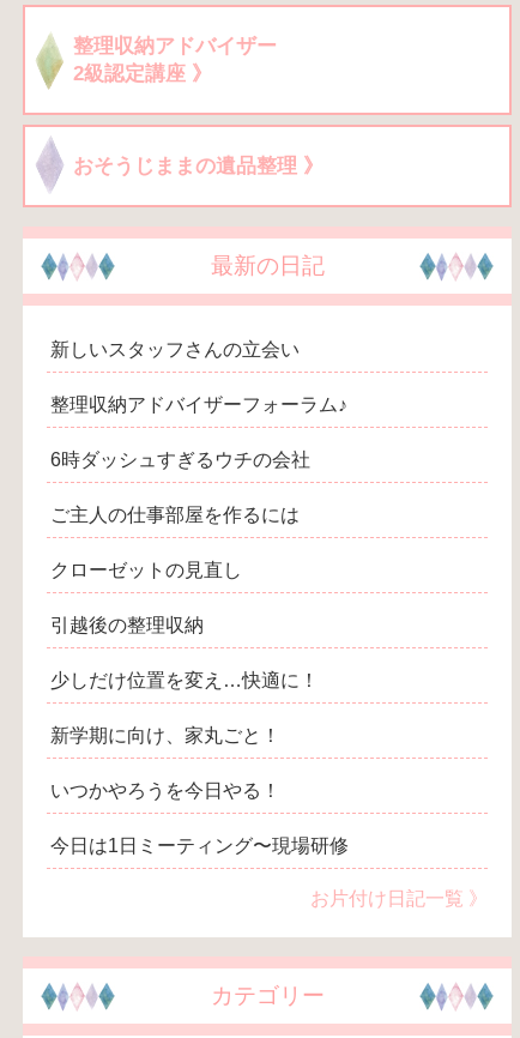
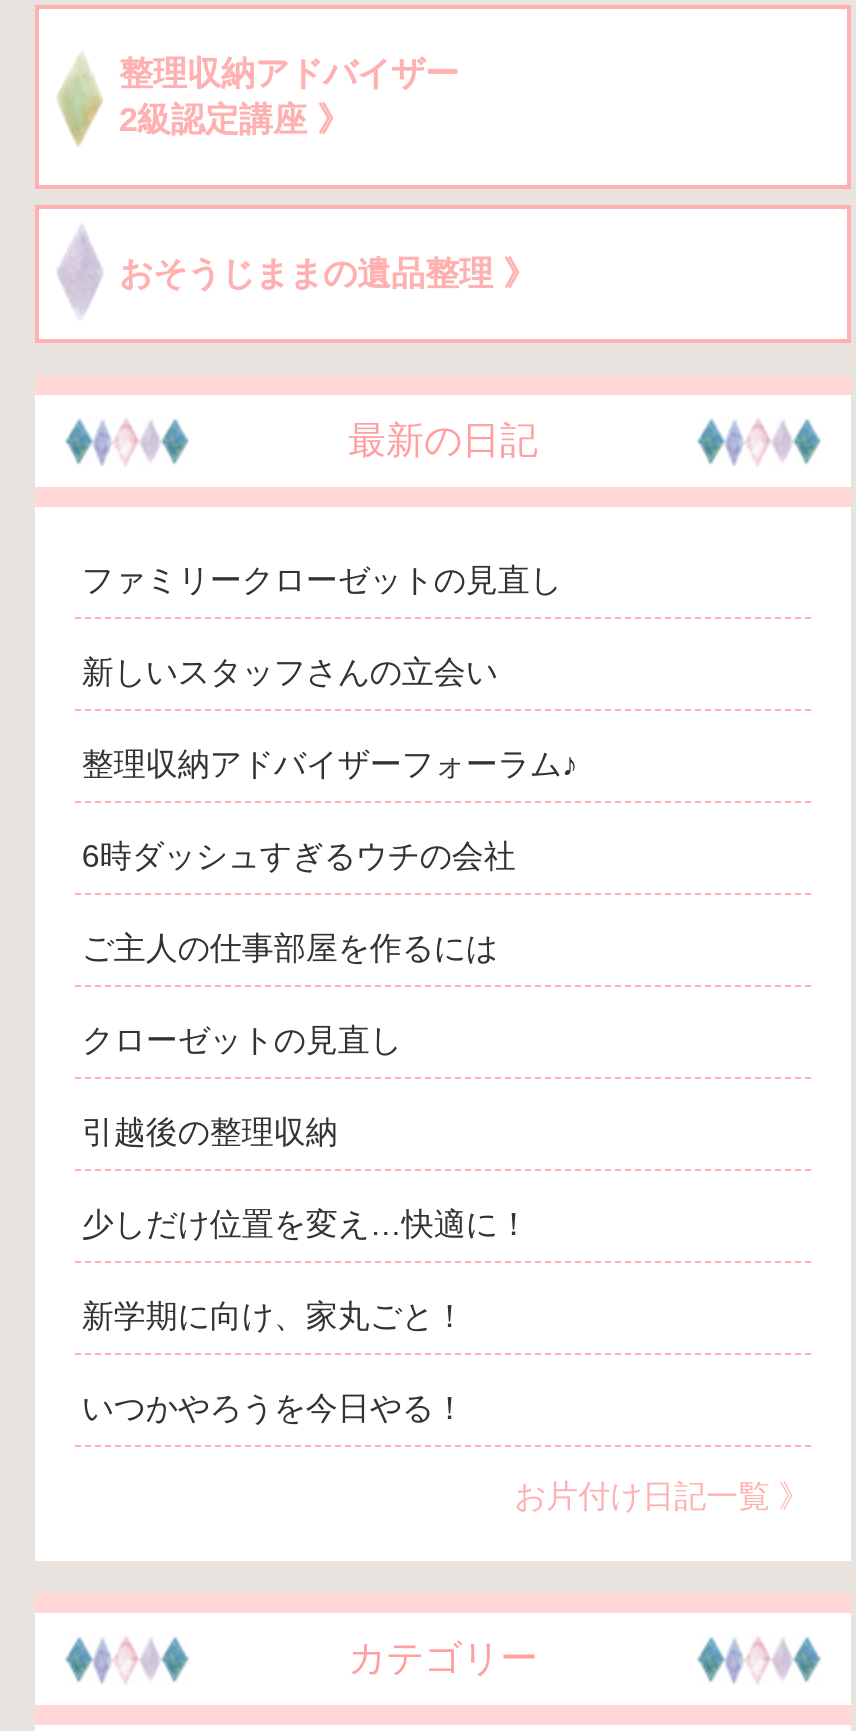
+ ファミリークローゼットの見直し

moved down: 新しいスタッフさんの立会い | 6時ダッシュすぎるウチの会社 | ご主人の仕事部屋を作るには | クローゼットの見直し | 引越後の整理収納 | 少しだけ位置を変え…快適に！ | 新学期に向け、家丸ごと！ | いつかやろうを今日やる！

- 今日は1日ミーティング〜現場研修
